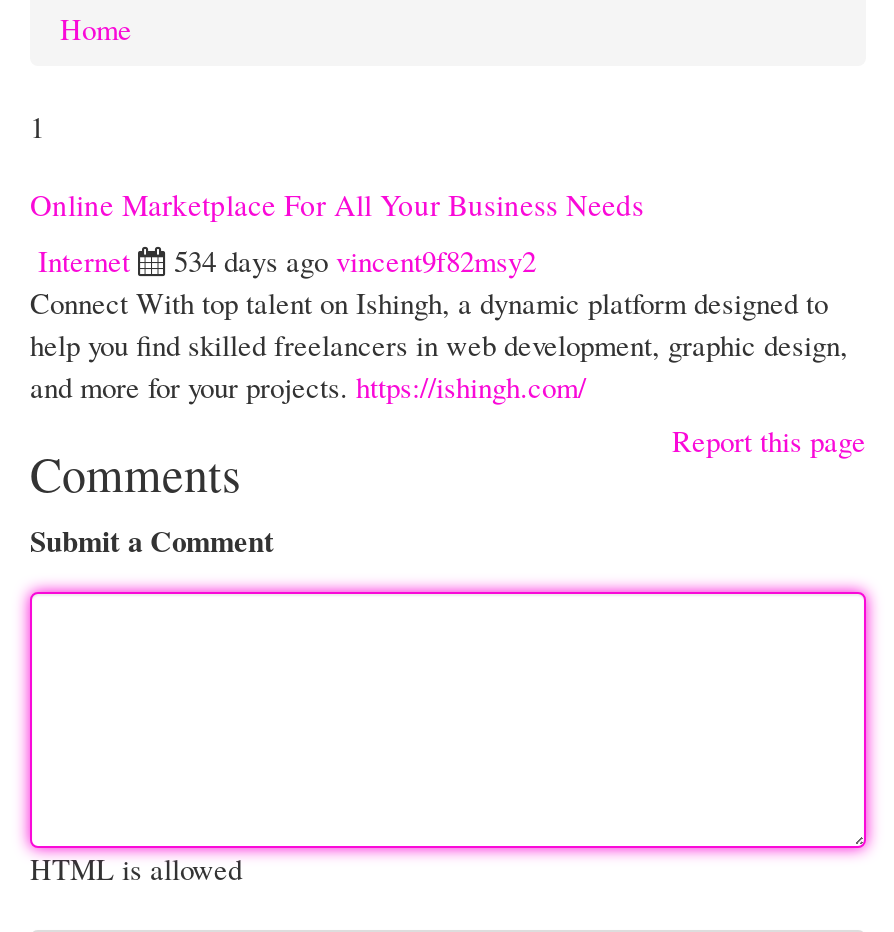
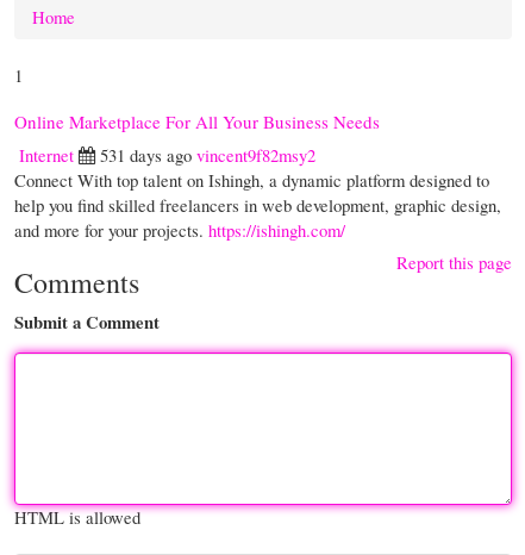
- 534 days ago vincent9f82msy2
+ 531 days ago vincent9f82msy2
